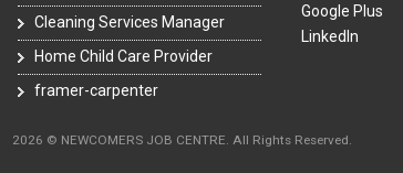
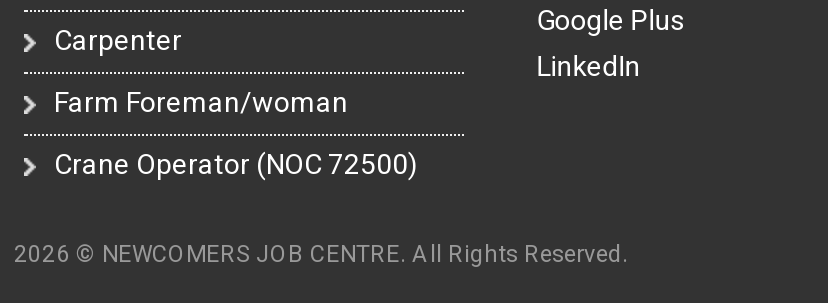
- Cleaning Services Manager
+ Carpenter

- Home Child Care Provider
+ Farm Foreman/woman

- framer-carpenter
+ Crane Operator (NOC 72500)
